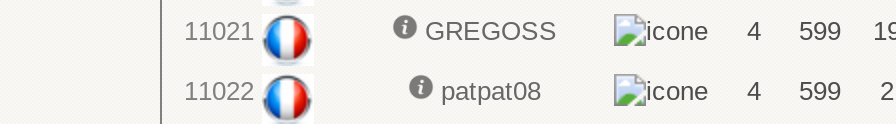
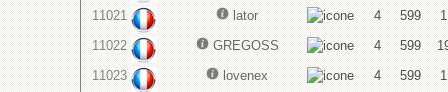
+ lator
+ 4
+ 599
+ 1
+ 11022

- 11022
- patpat08
+ 11023
+ lovenex

- 4 599 2
+ 4 599 1
